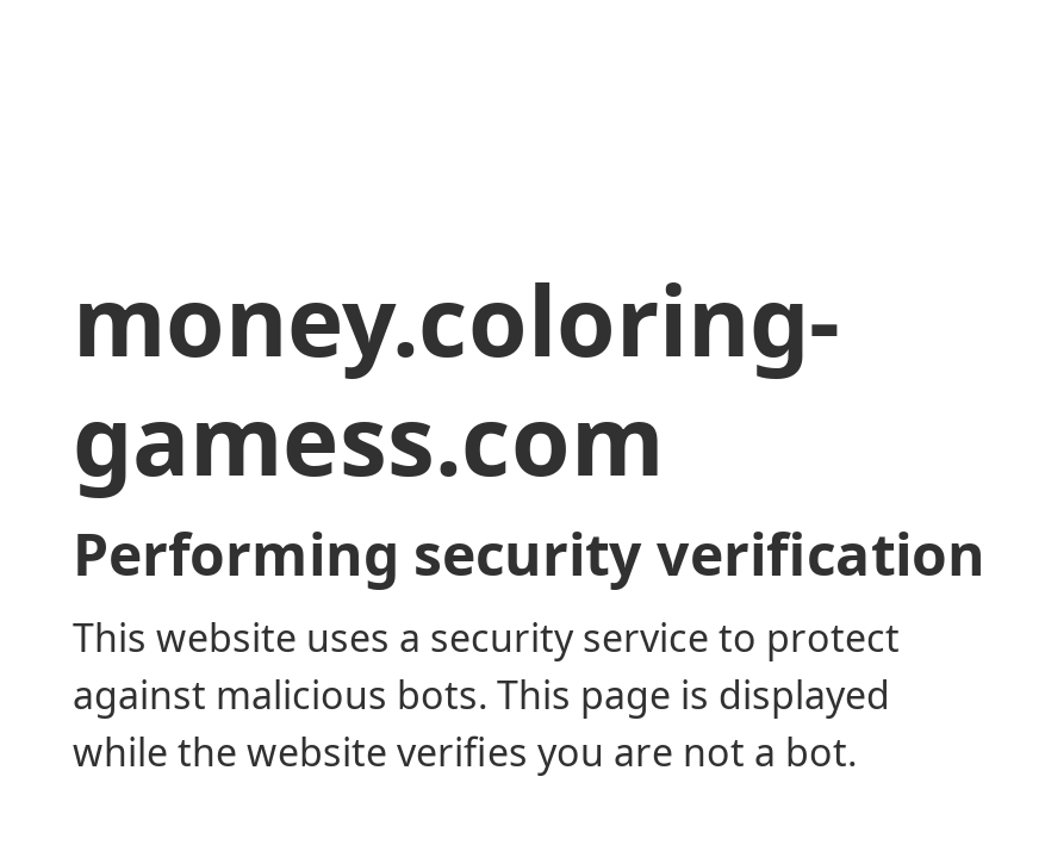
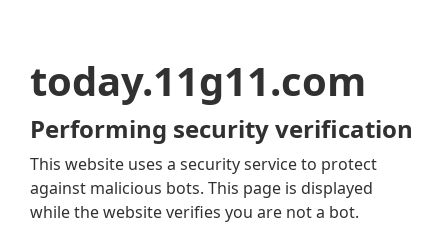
- money.coloring-
- gamess.com
+ today.11g11.com
